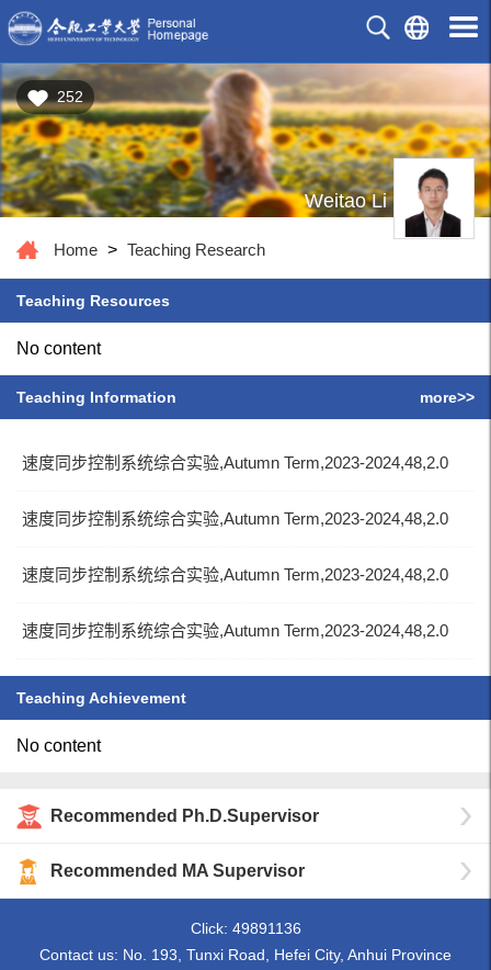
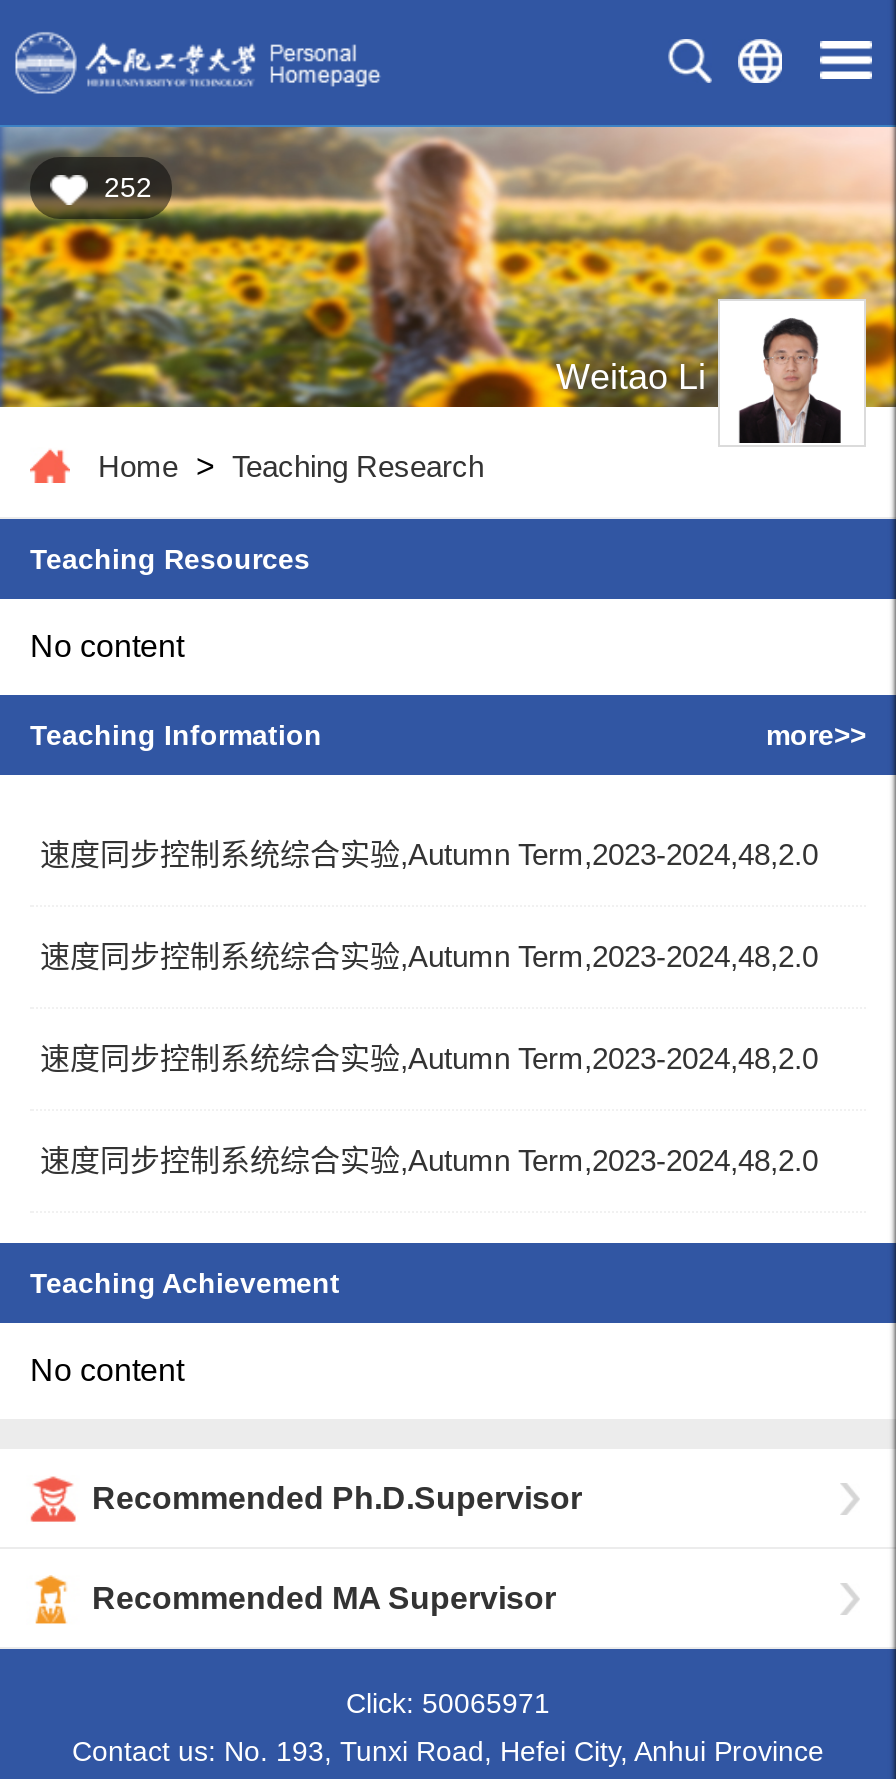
- Click: 49891136
+ Click: 50065971
